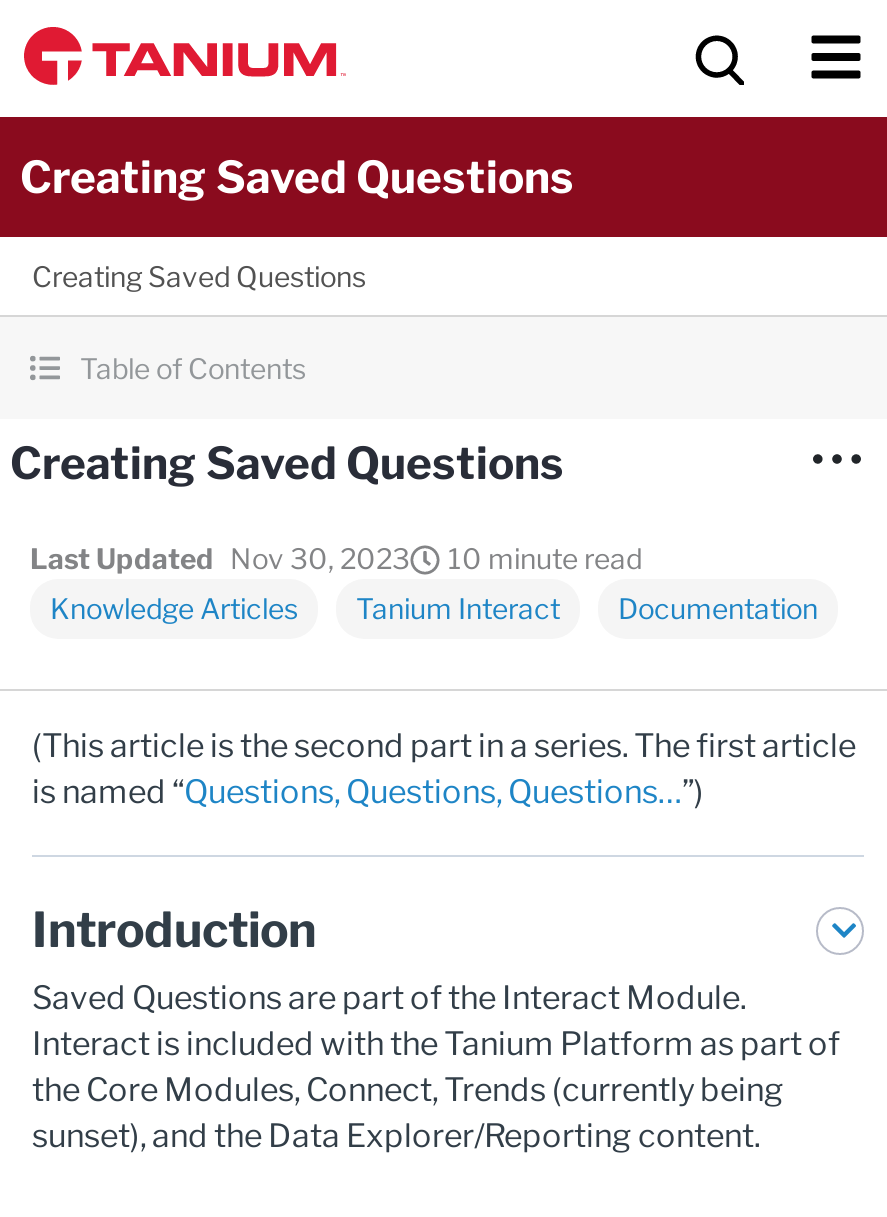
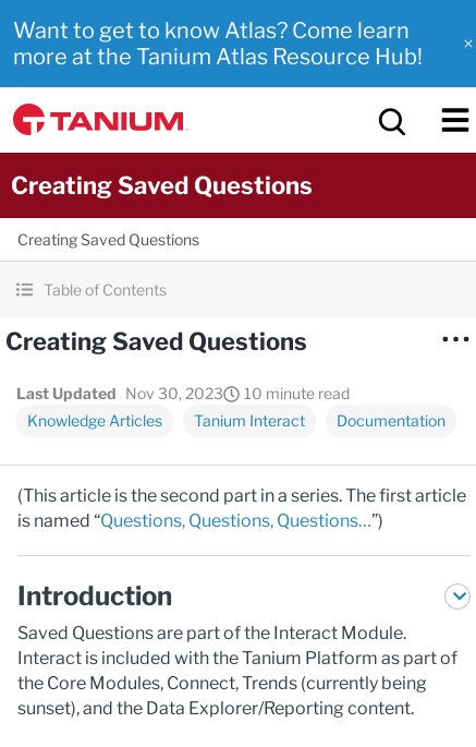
+ Want to get to know Atlas? Come learn
+ more at the Tanium Atlas Resource Hub!
